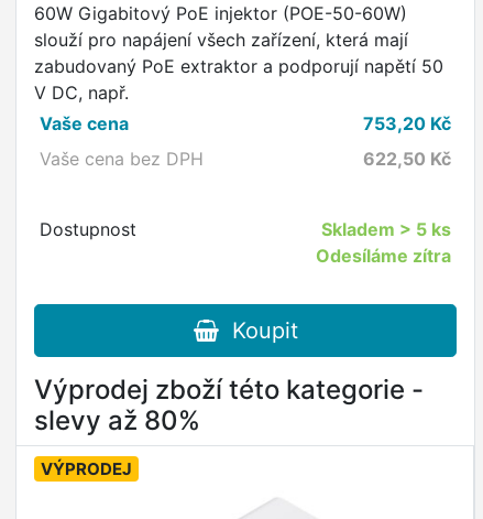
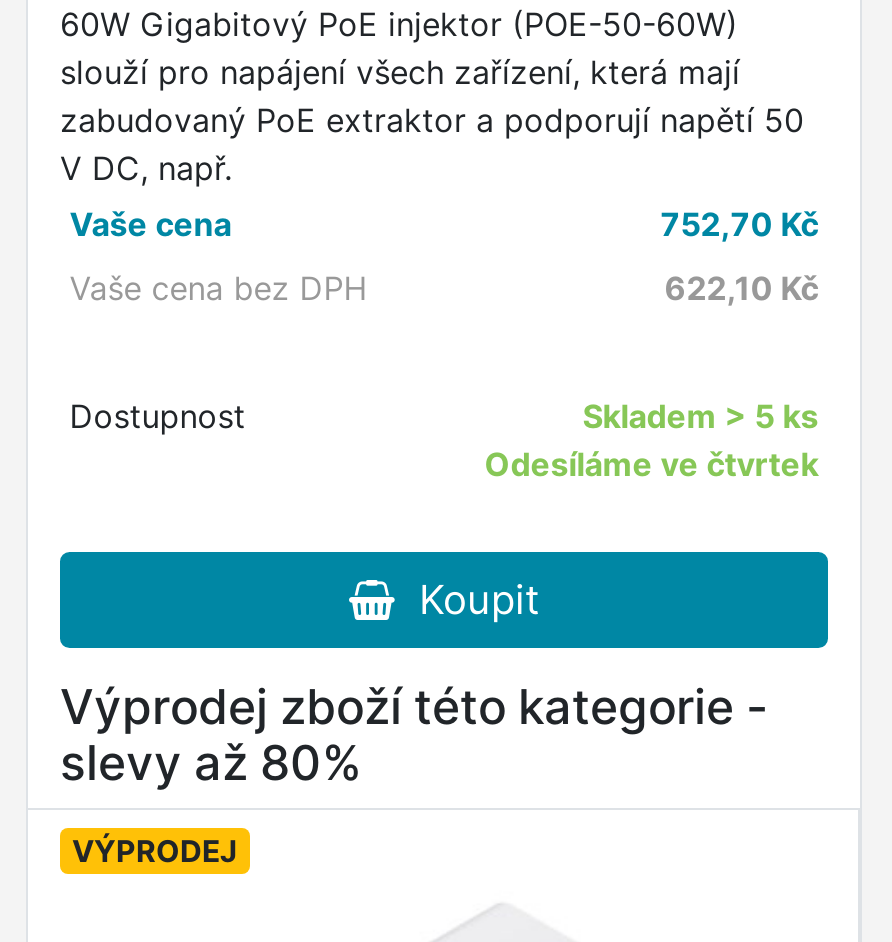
- 753,20 Kč
+ 752,70 Kč

- 622,50 Kč
+ 622,10 Kč

- Odesíláme zítra
+ Odesíláme ve čtvrtek
